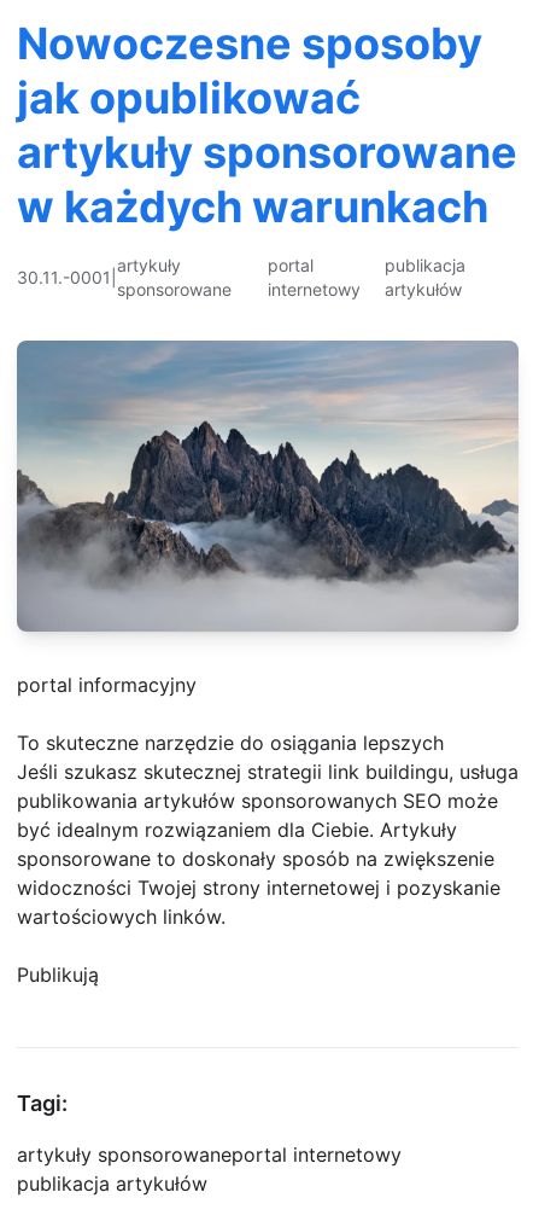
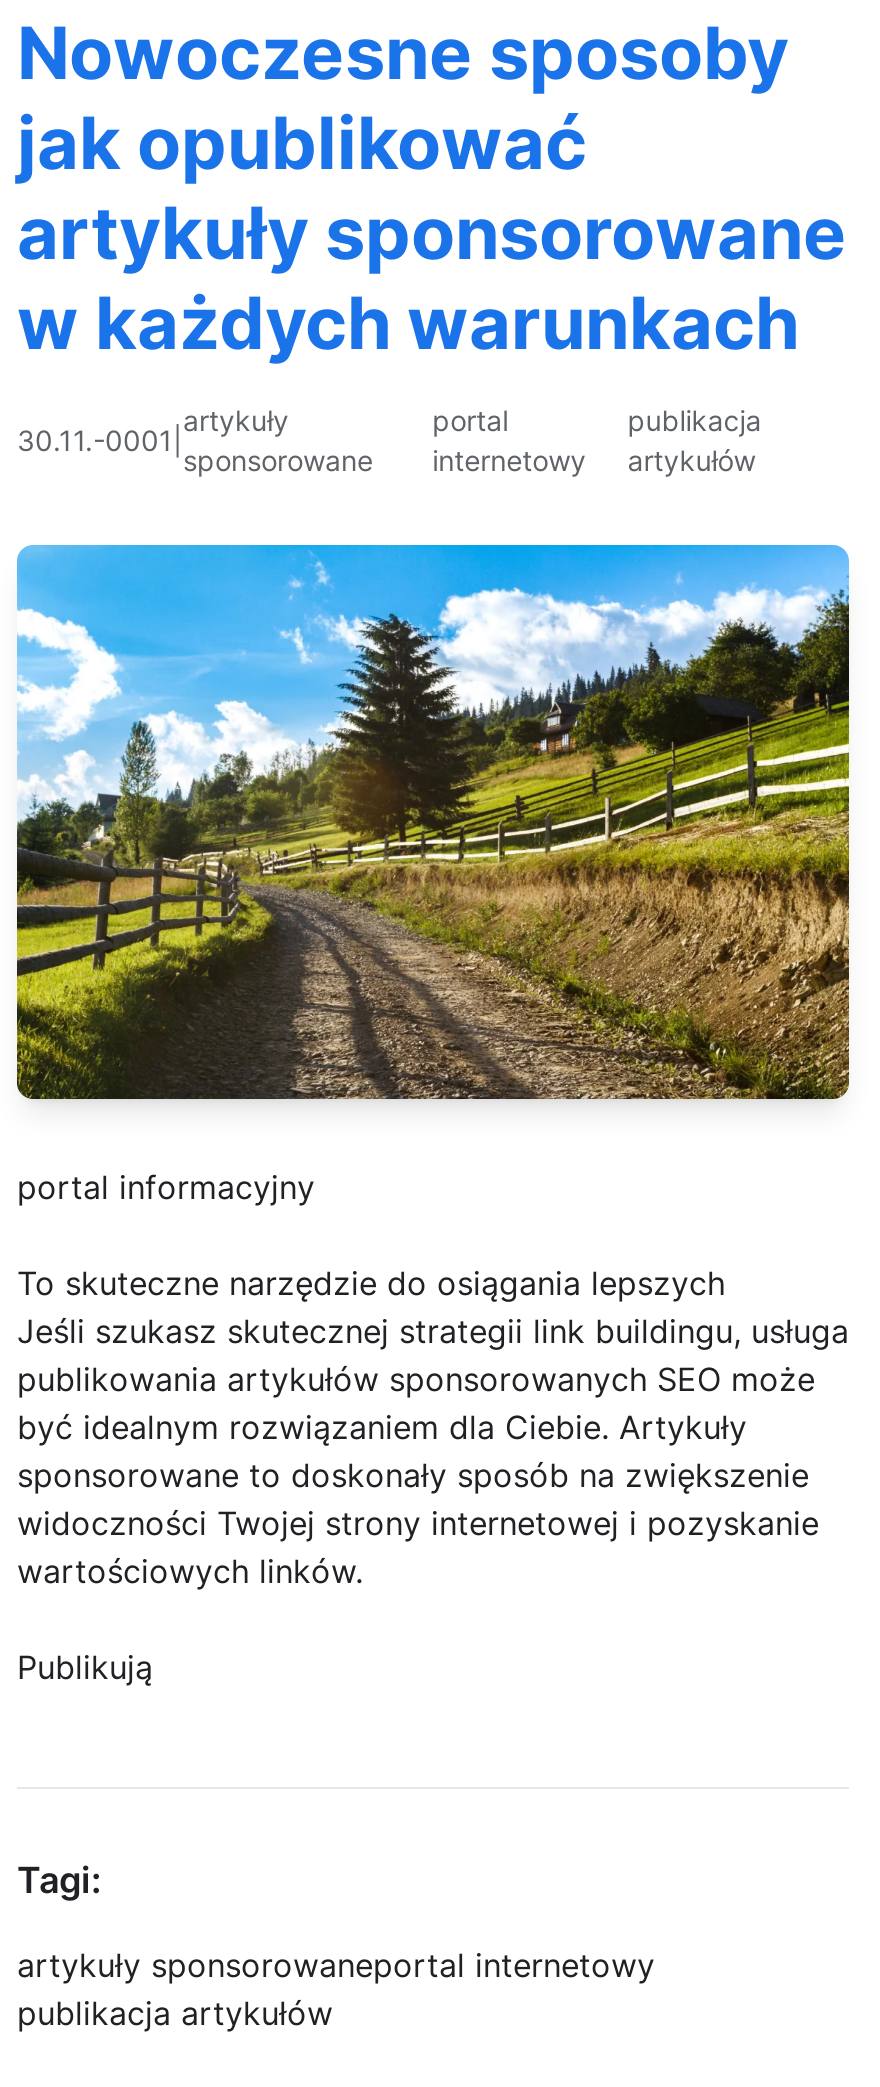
- [image]
+ [image]
